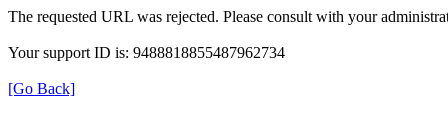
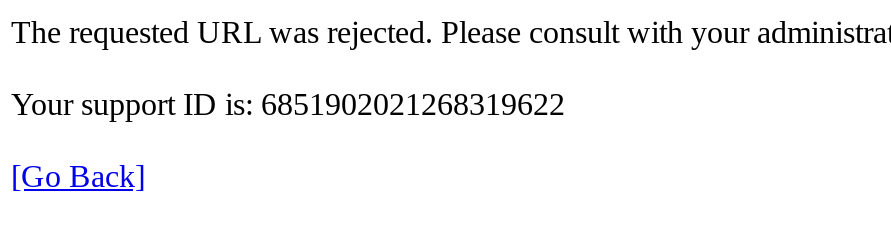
- Your support ID is: 9488818855487962734
+ Your support ID is: 6851902021268319622
